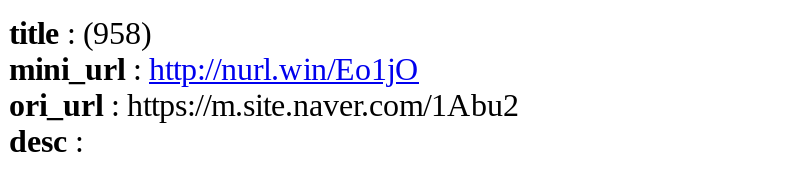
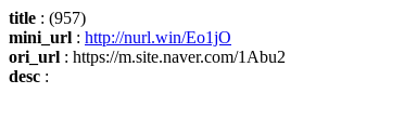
- title: (958)
+ title: (957)
